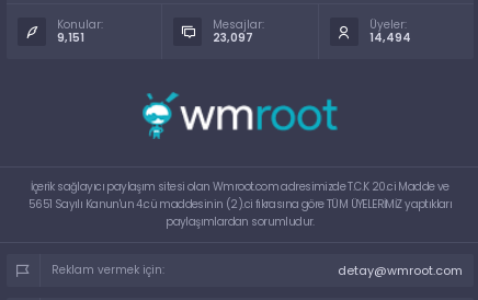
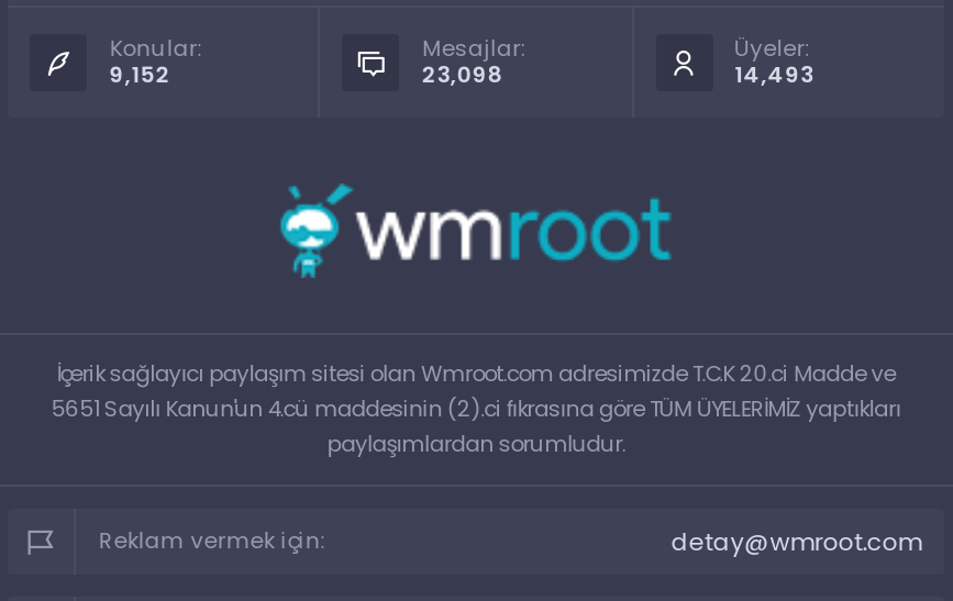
- 9,151
+ 9,152

- 23,097
+ 23,098

- 14,494
+ 14,493
